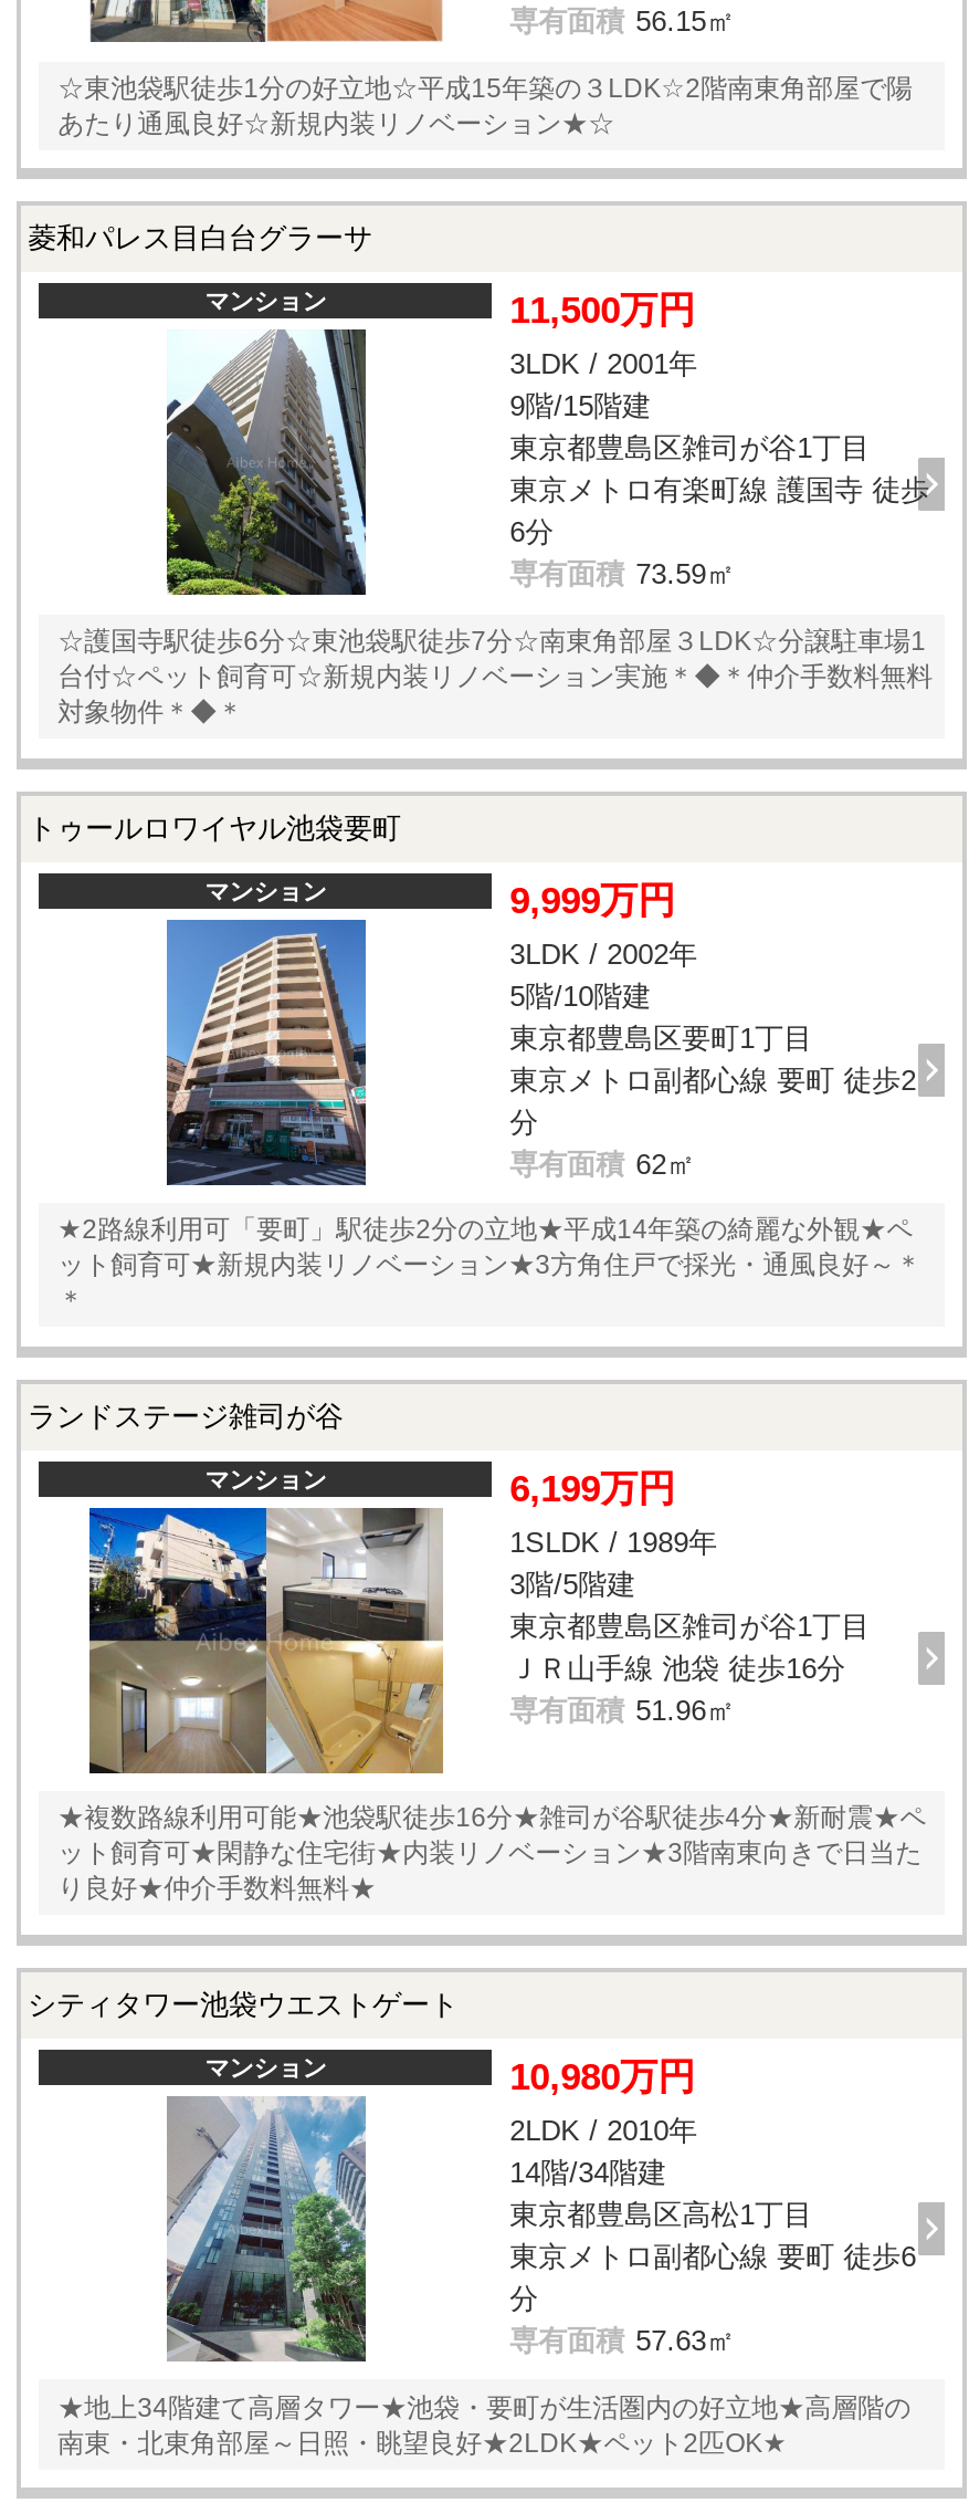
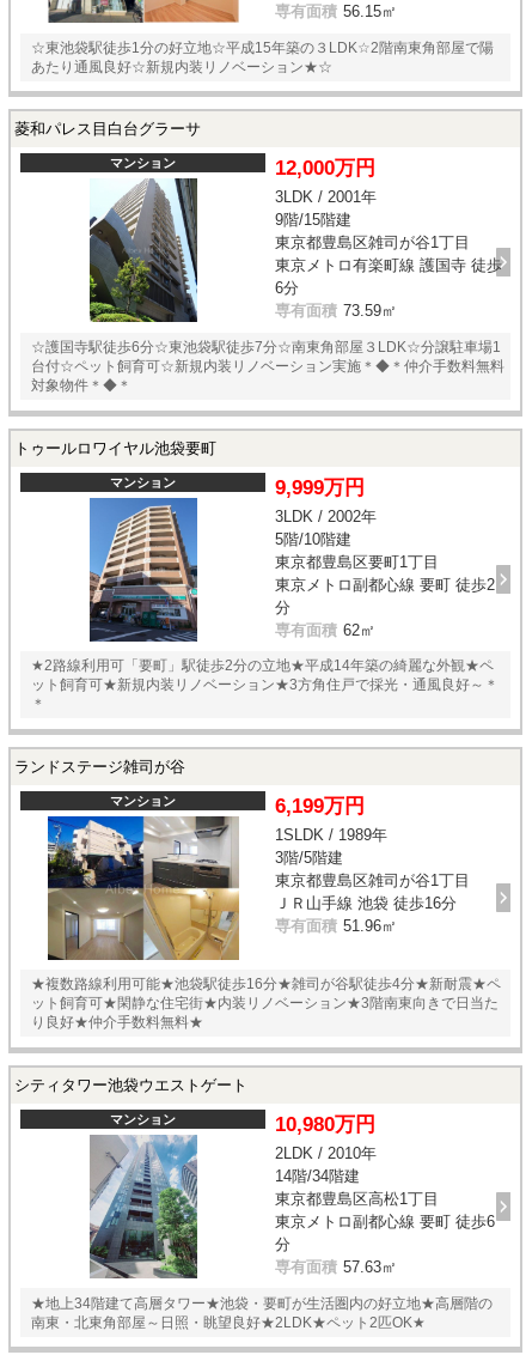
- 11,500万円
+ 12,000万円
